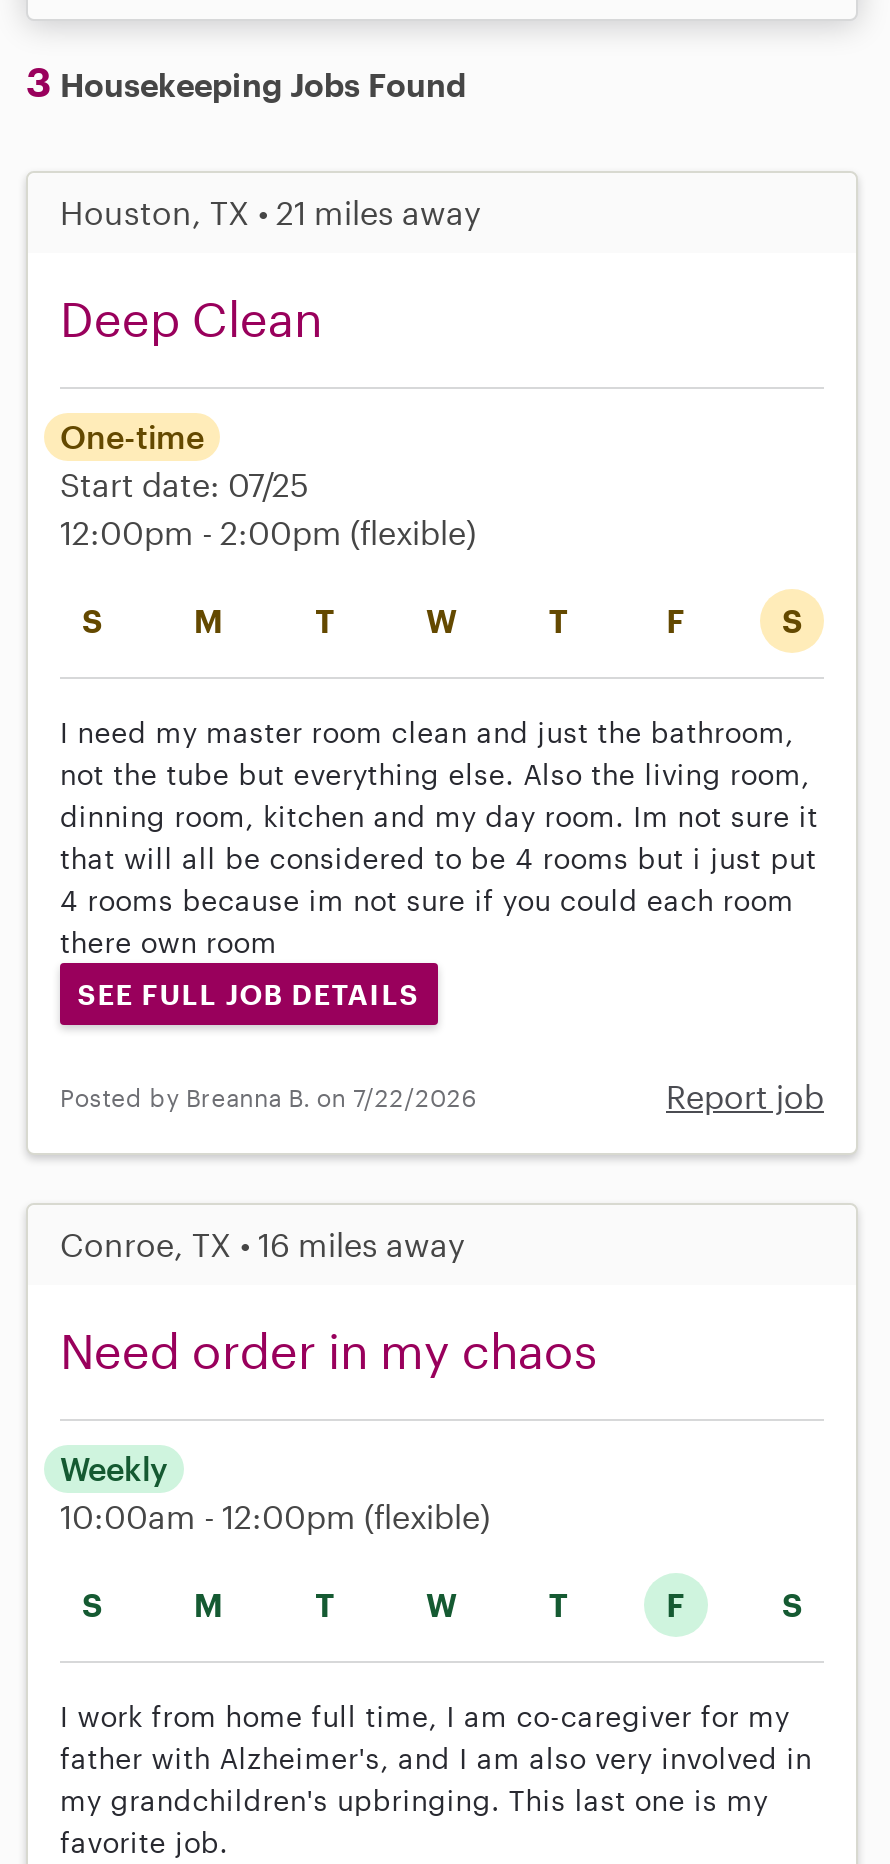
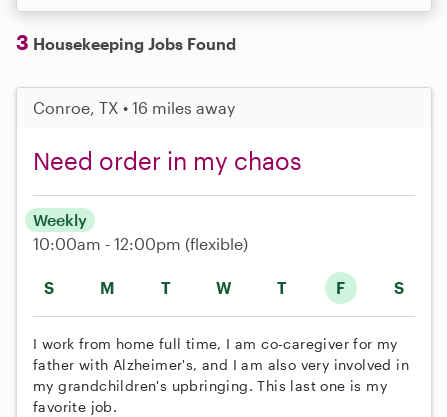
- Houston, TX • 21 miles away
- Deep Clean

- One-time
- Start date: 07/25
- 12:00pm - 2:00pm (flexible)

- S
- M
- T
- W
- T
- F
- S

- I need my master room clean and just the bathroom,
- not the tube but everything else. Also the living room,
- dinning room, kitchen and my day room. Im not sure it
- that will all be considered to be 4 rooms but i just put
- 4 rooms because im not sure if you could each room
- there own room
- SEE FULL JOB DETAILS
- Posted by Breanna B. on 7/22/2026
- Report job
